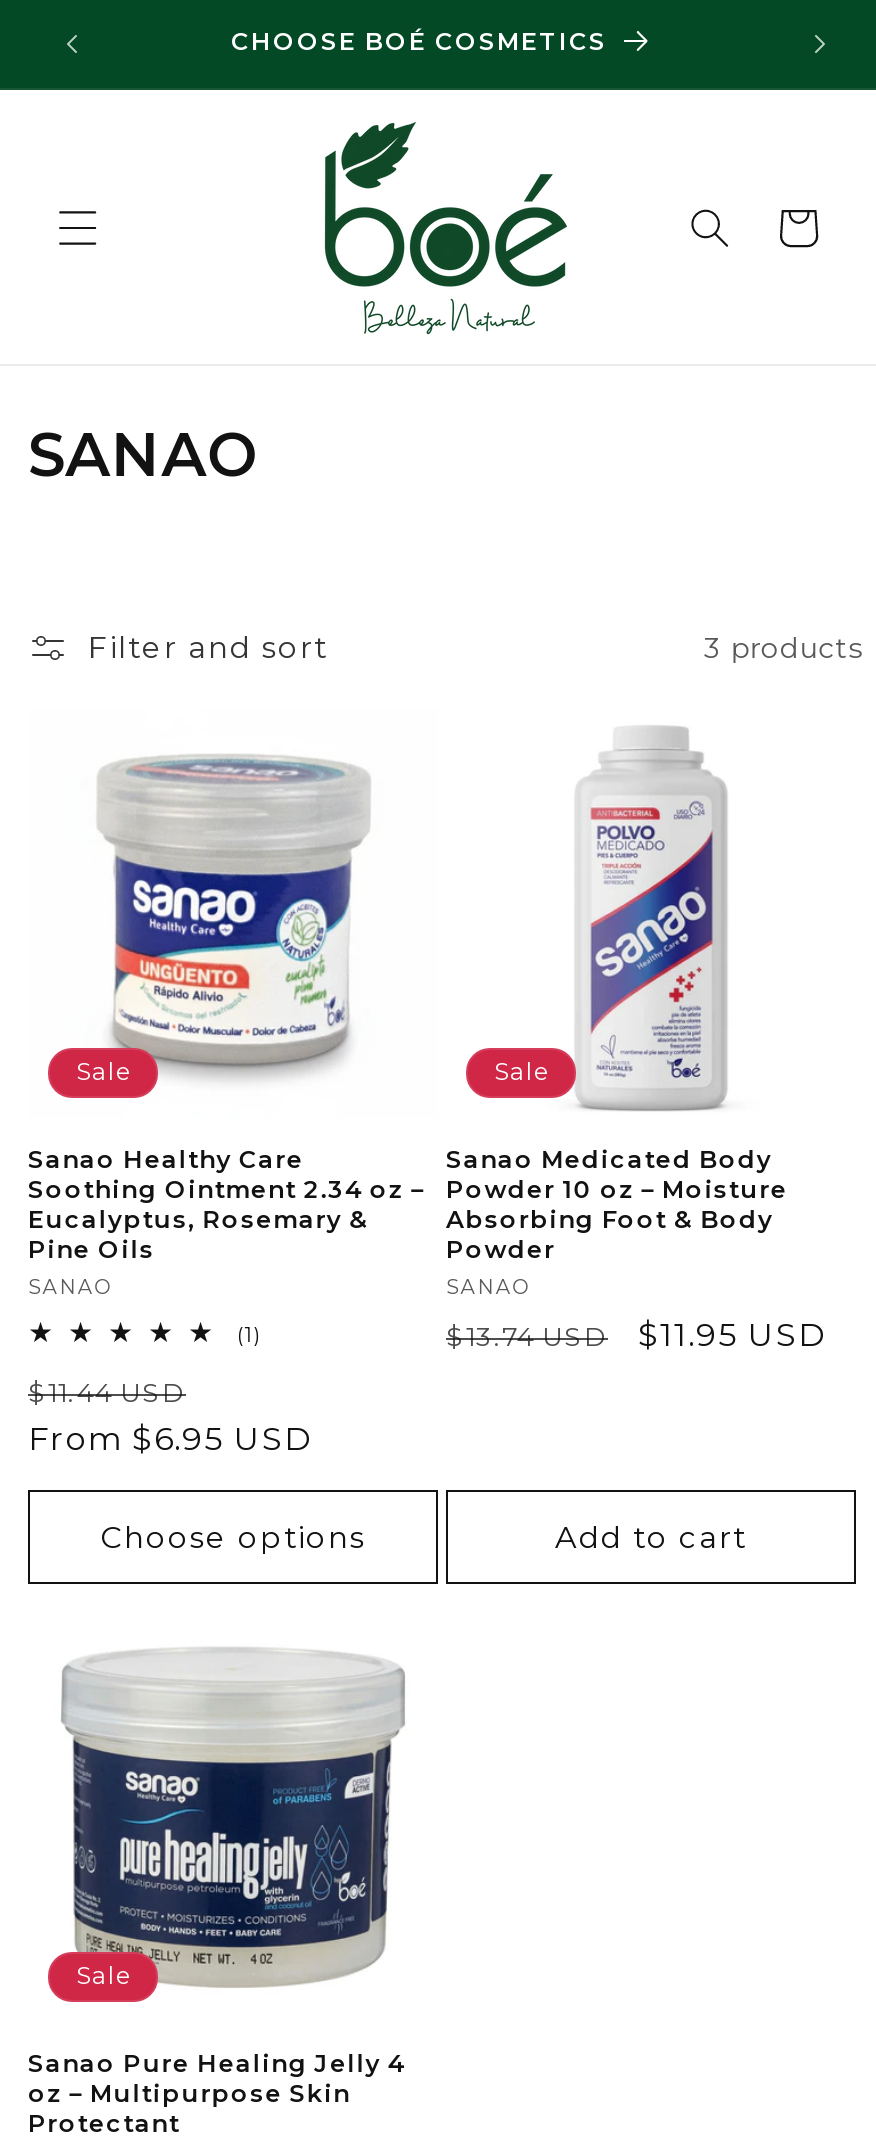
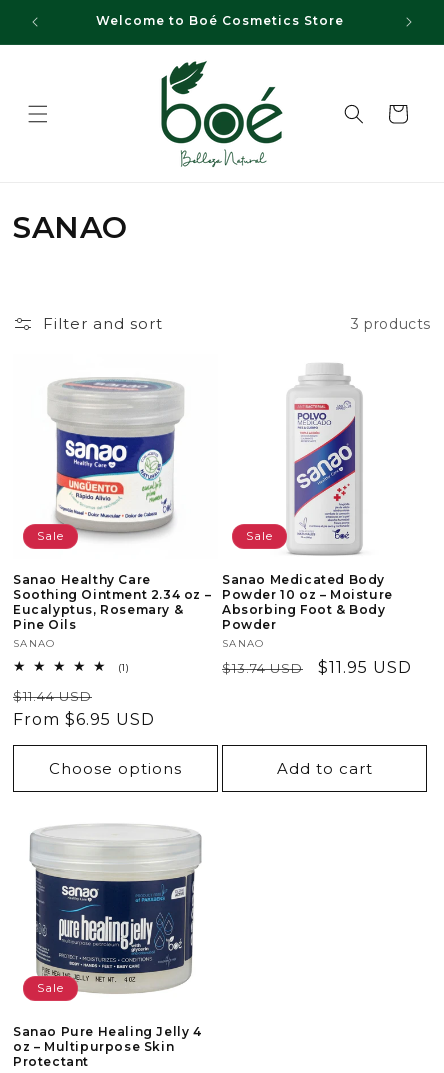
- CHOOSE BOÉ COSMETICS
+ Welcome to Boé Cosmetics Store
